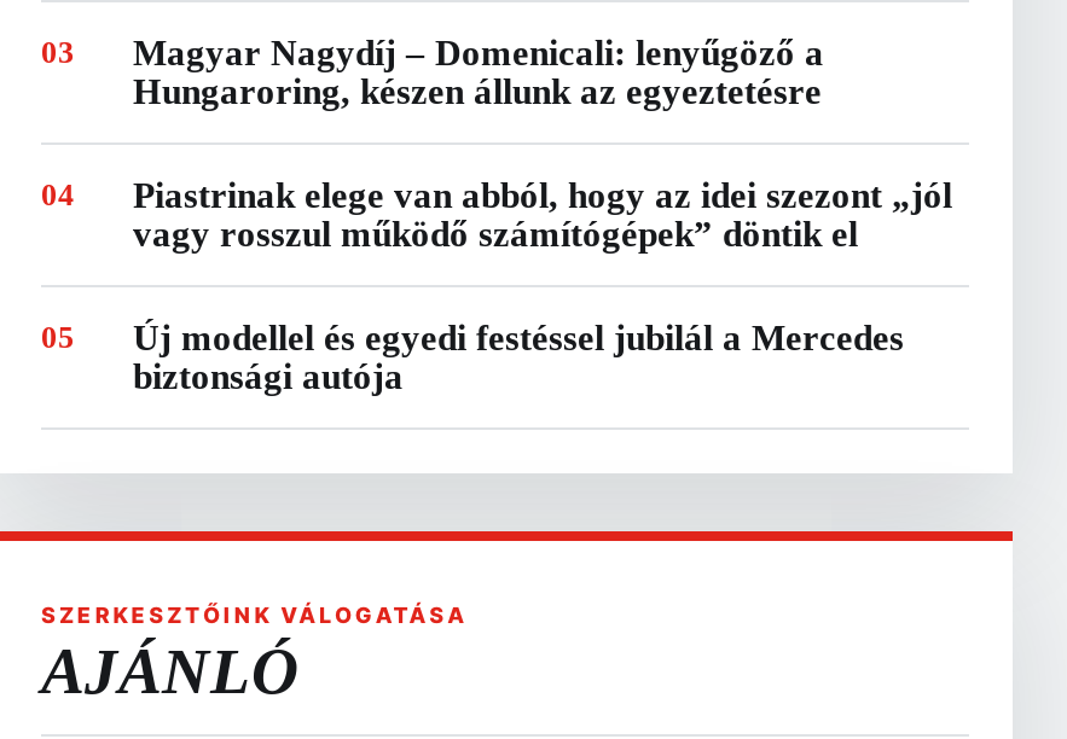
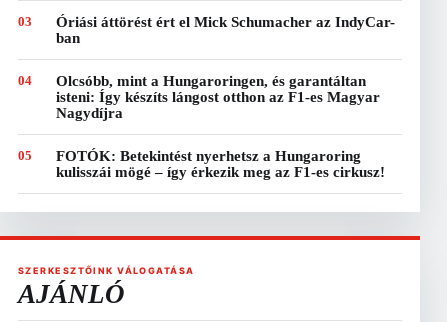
- Magyar Nagydíj – Domenicali: lenyűgöző a
- Hungaroring, készen állunk az egyeztetésre
+ Óriási áttörést ért el Mick Schumacher az IndyCar-
+ ban

- Piastrinak elege van abból, hogy az idei szezont „jól
- vagy rosszul működő számítógépek” döntik el
+ Olcsóbb, mint a Hungaroringen, és garantáltan
+ isteni: Így készíts lángost otthon az F1-es Magyar
+ Nagydíjra

- Új modellel és egyedi festéssel jubilál a Mercedes
- biztonsági autója
+ FOTÓK: Betekintést nyerhetsz a Hungaroring
+ kulisszái mögé – így érkezik meg az F1-es cirkusz!
